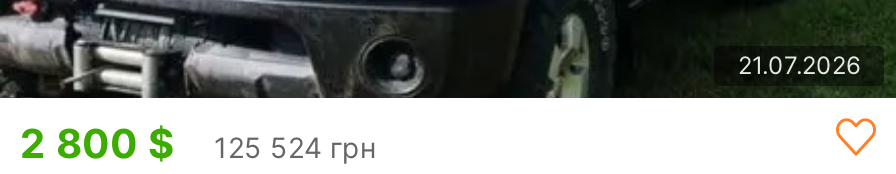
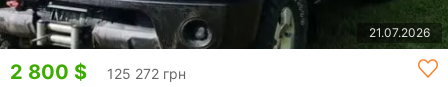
- 2 800 $ 125 524 грн
+ 2 800 $ 125 272 грн
